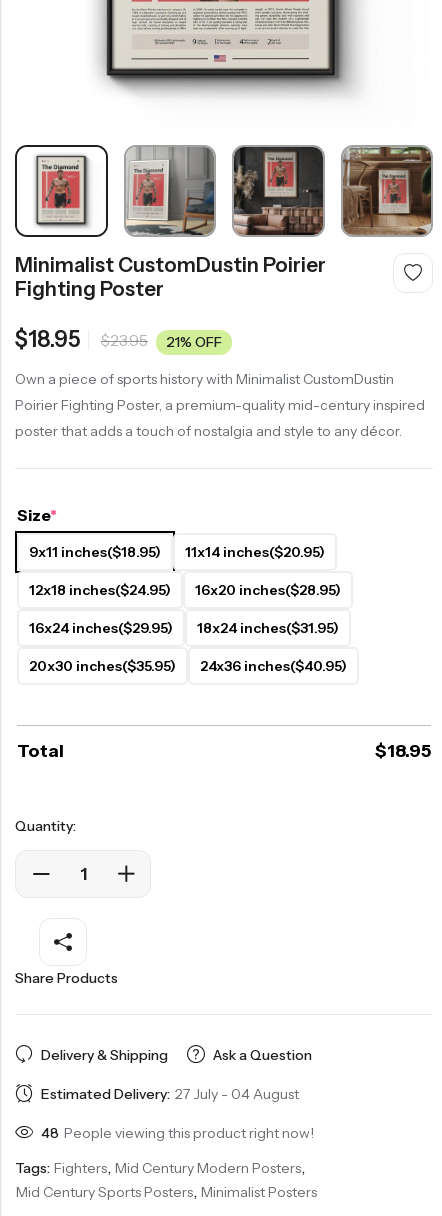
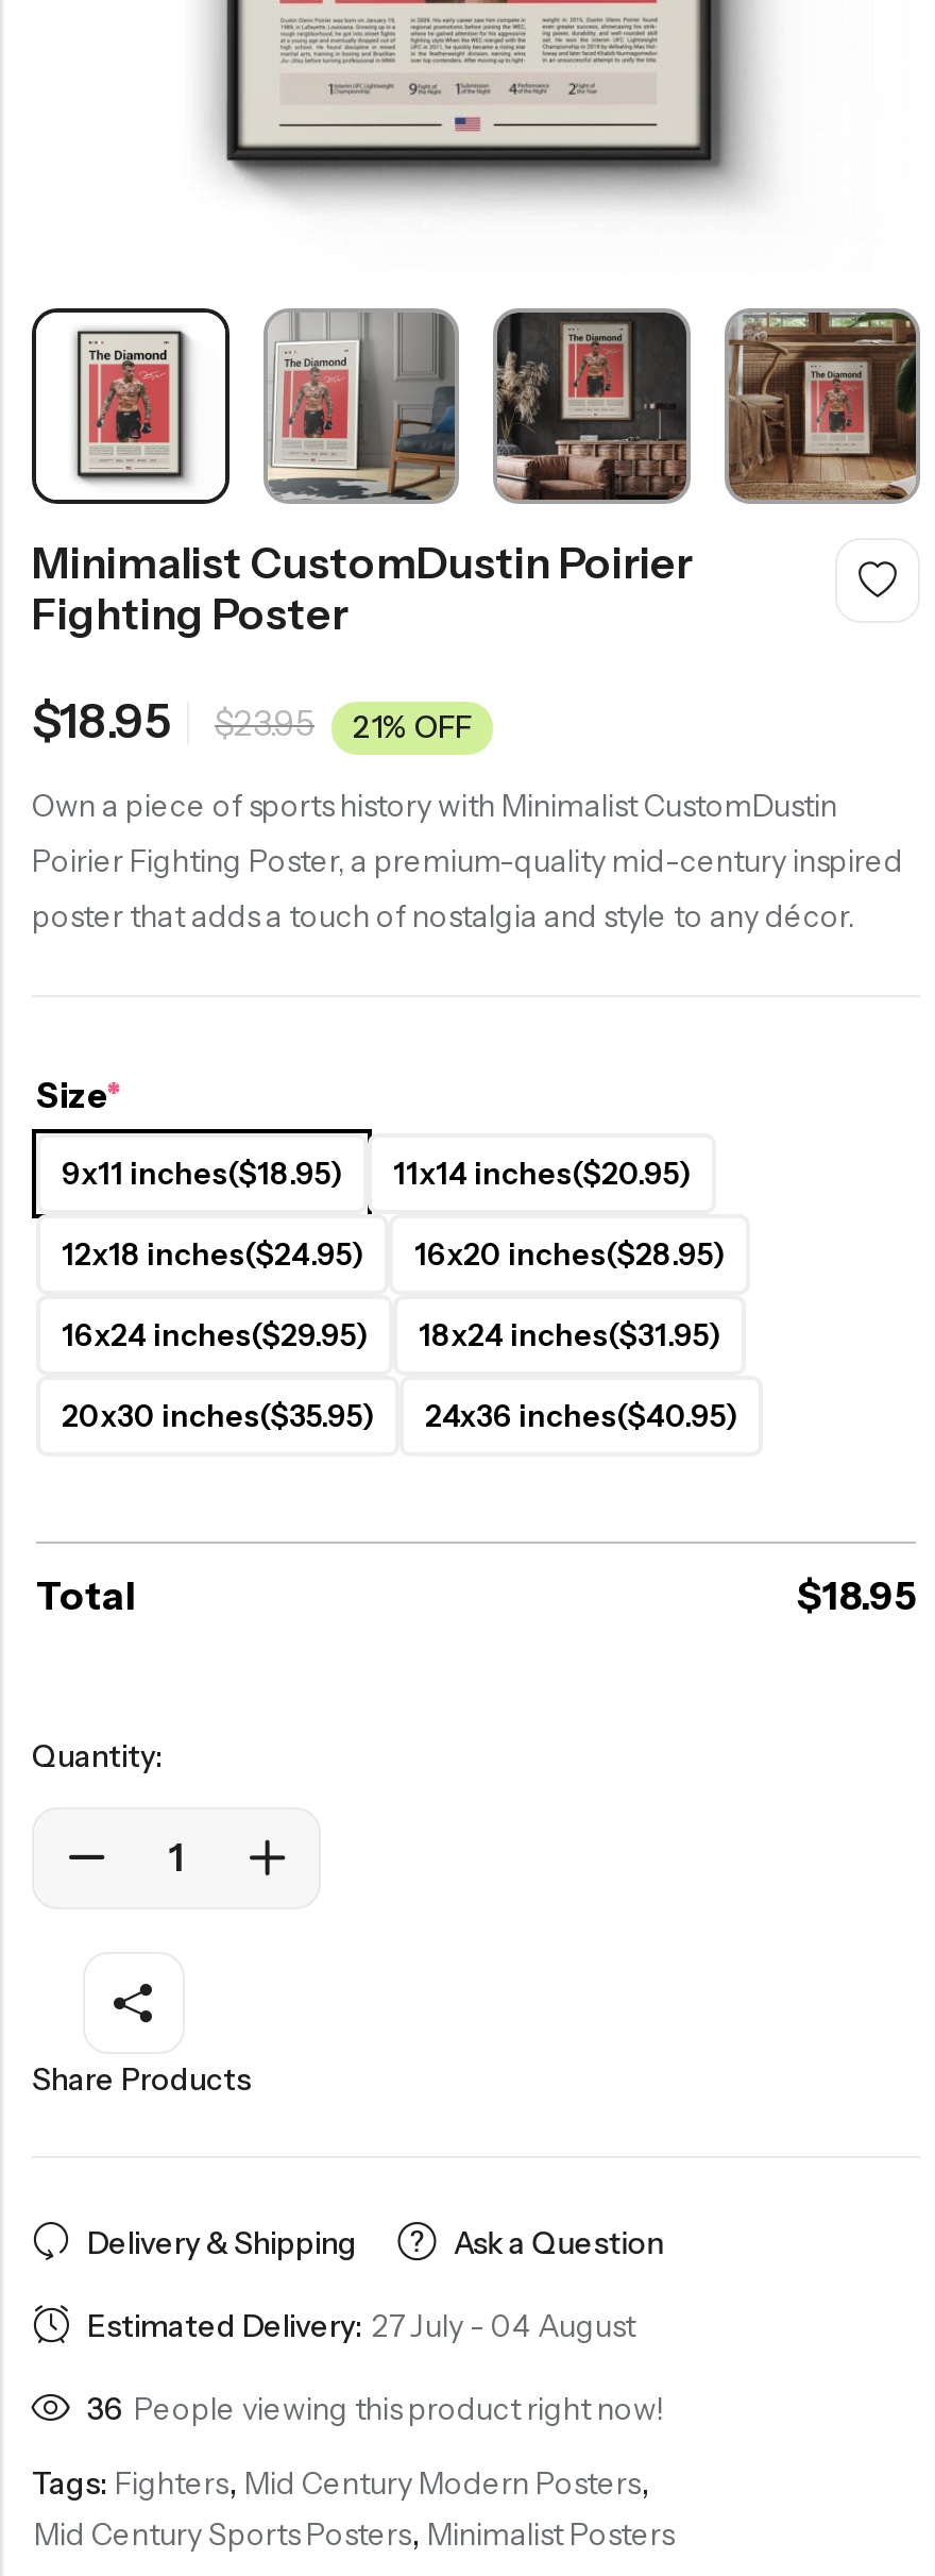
- 48 People viewing this product right now!
+ 36 People viewing this product right now!
